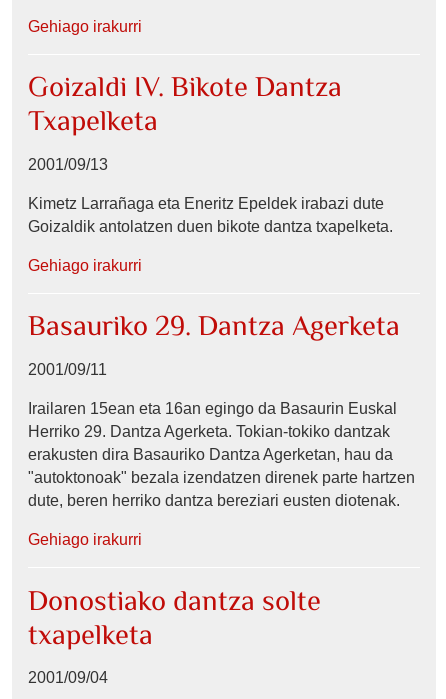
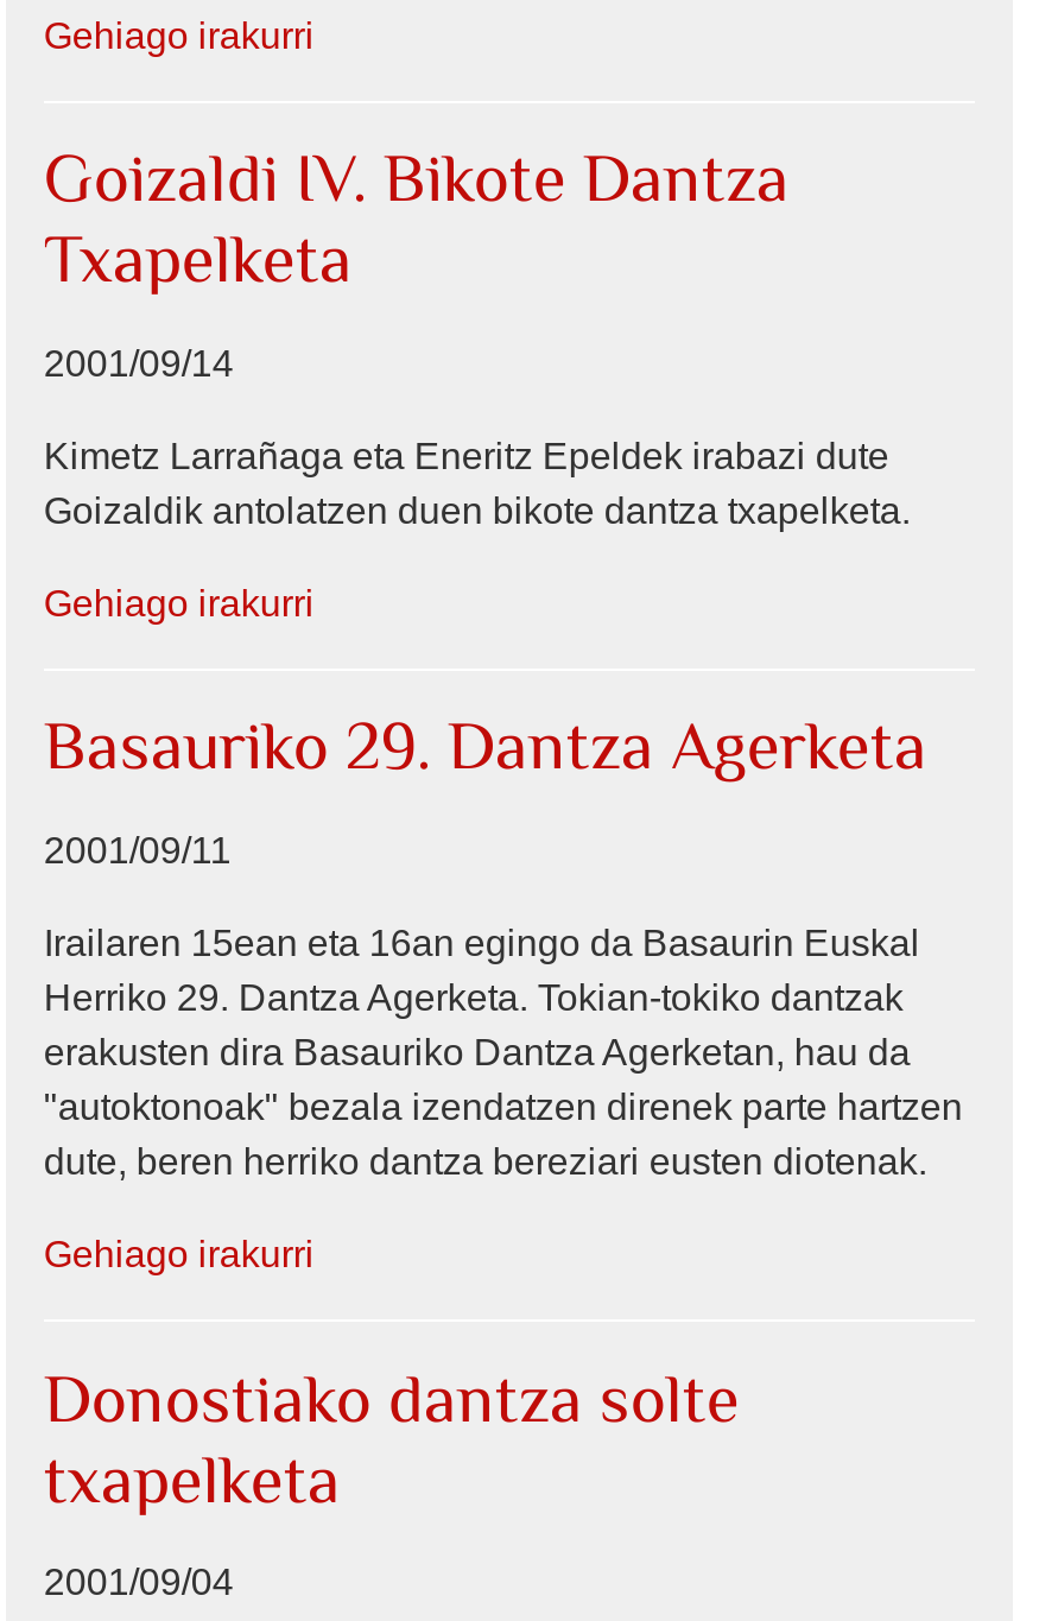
- 2001/09/13
+ 2001/09/14
